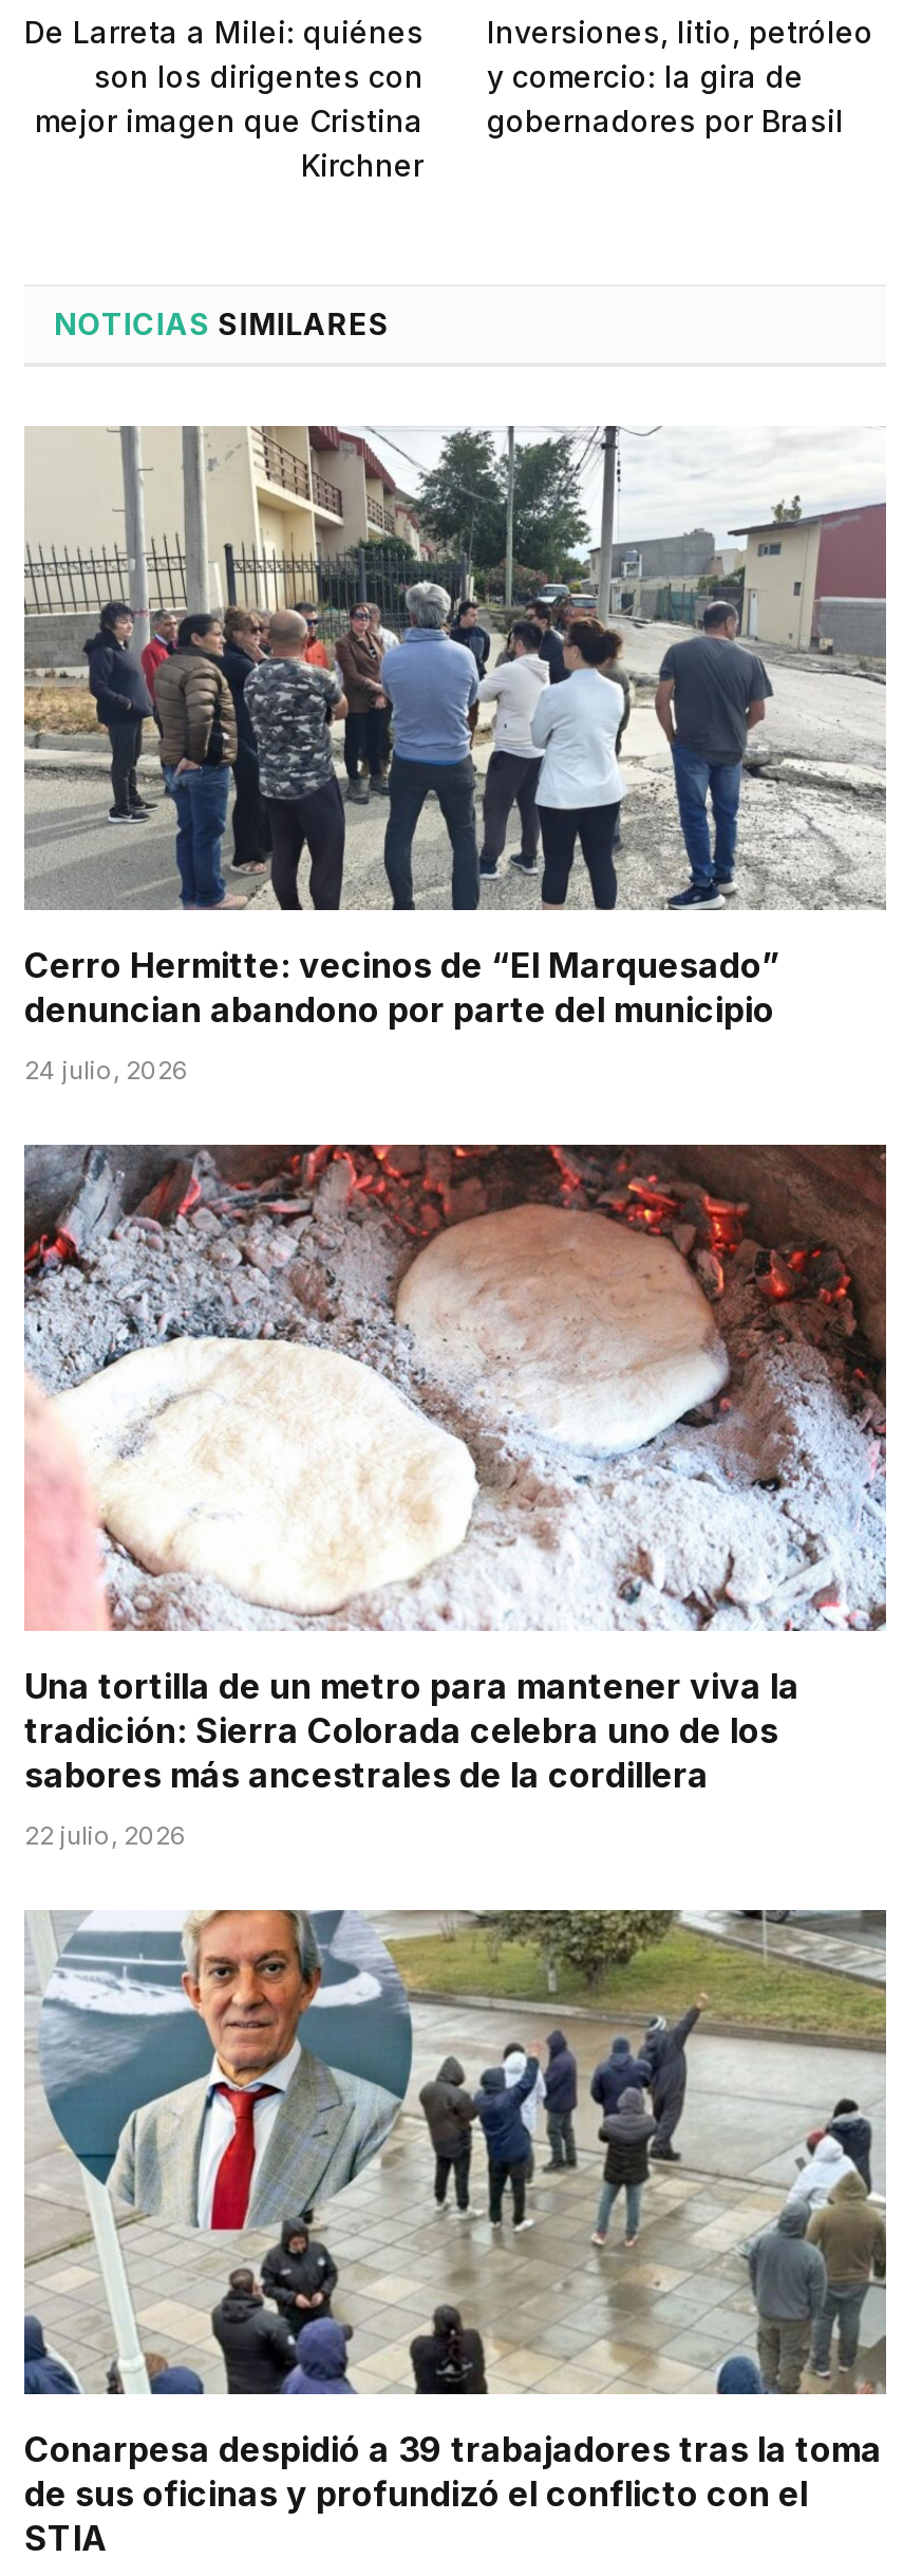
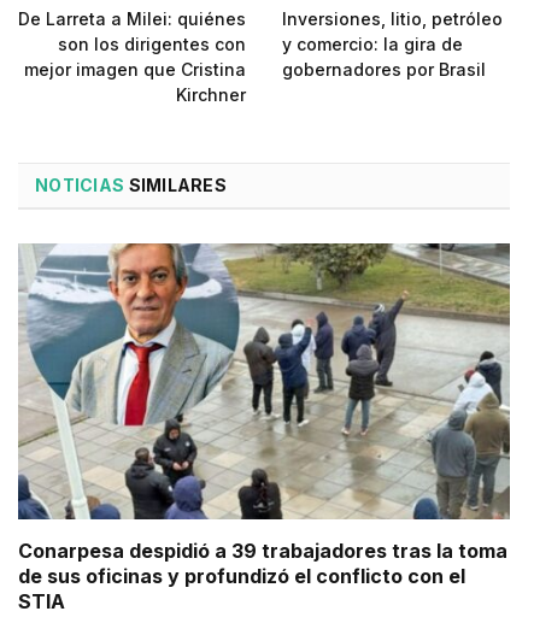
- [image]
- Cerro Hermitte: vecinos de “El Marquesado”
- denuncian abandono por parte del municipio
- 24 julio, 2026

- [image]
- Una tortilla de un metro para mantener viva la
- tradición: Sierra Colorada celebra uno de los
- sabores más ancestrales de la cordillera
- 22 julio, 2026
